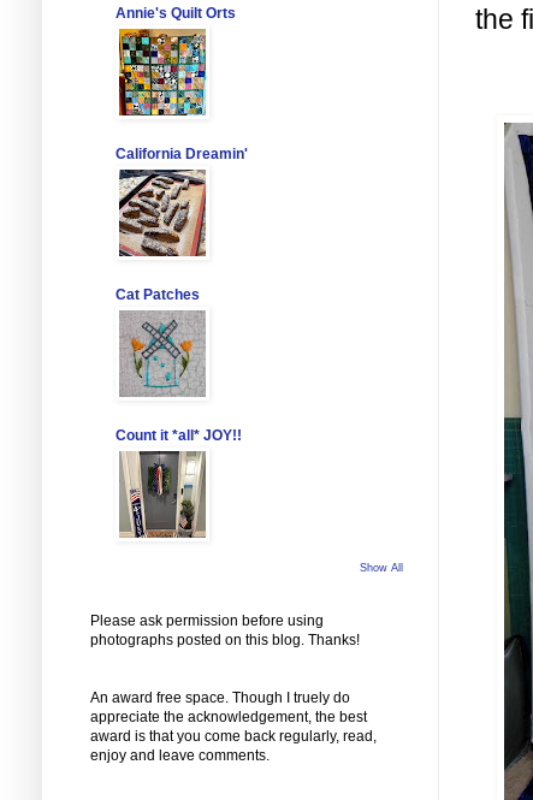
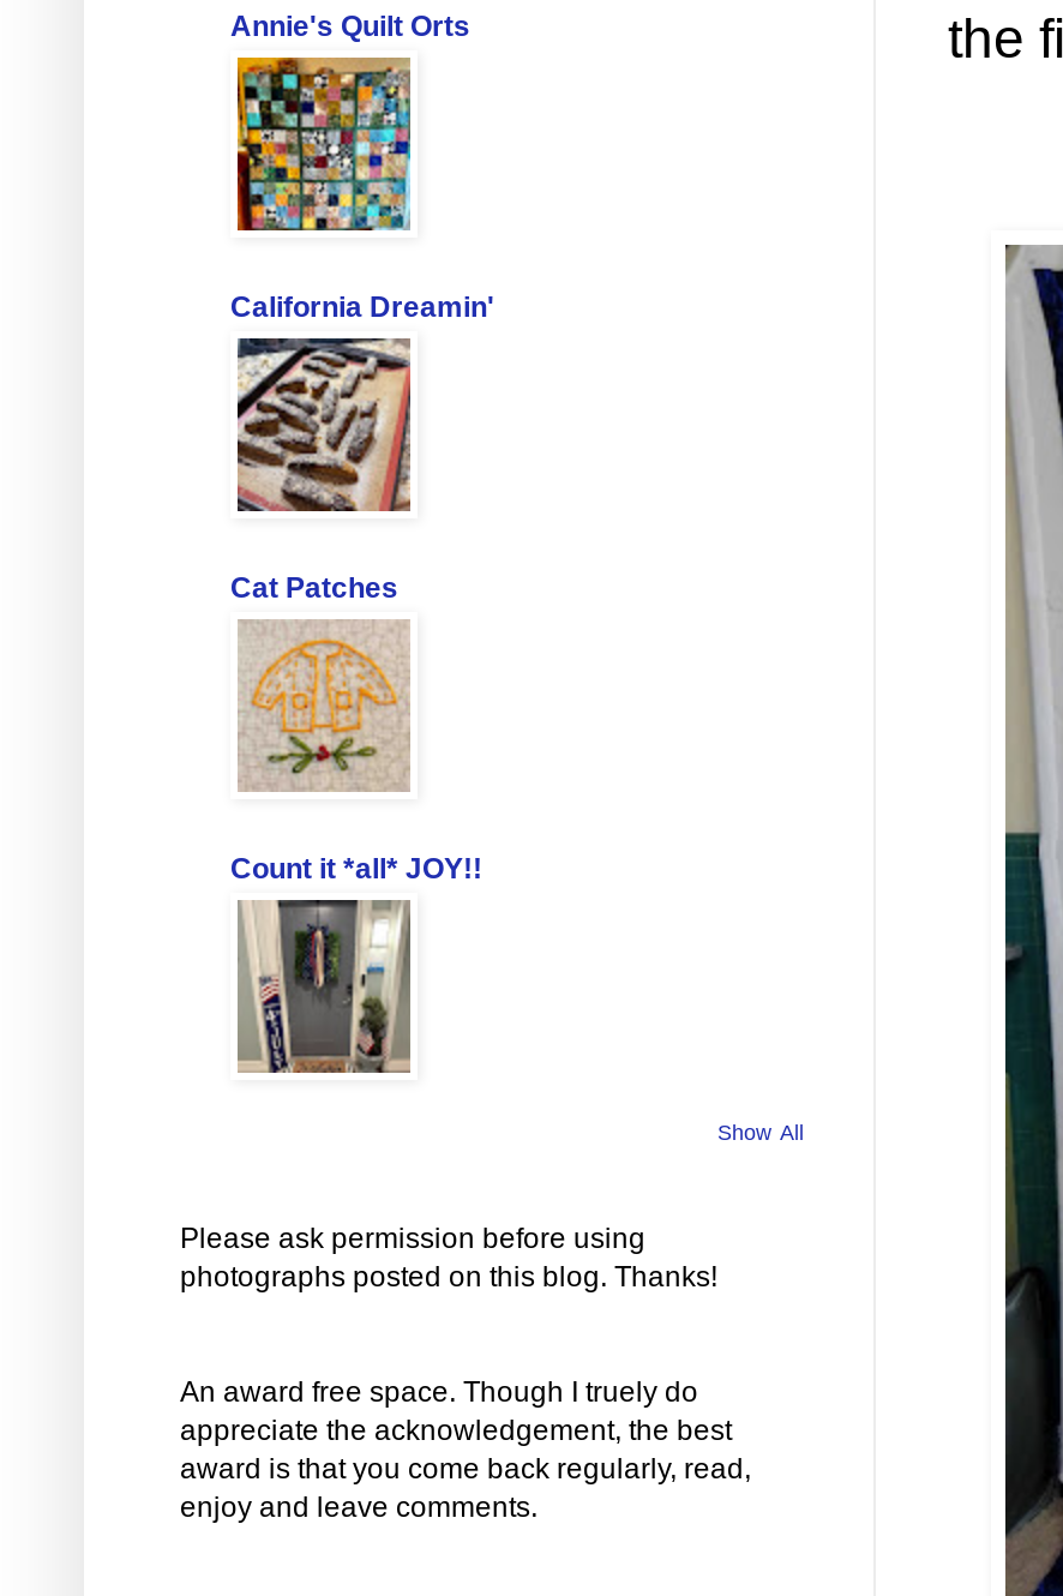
- [image]
+ [image]
